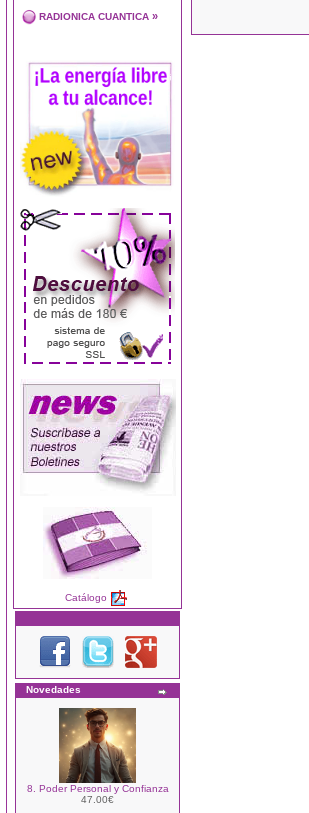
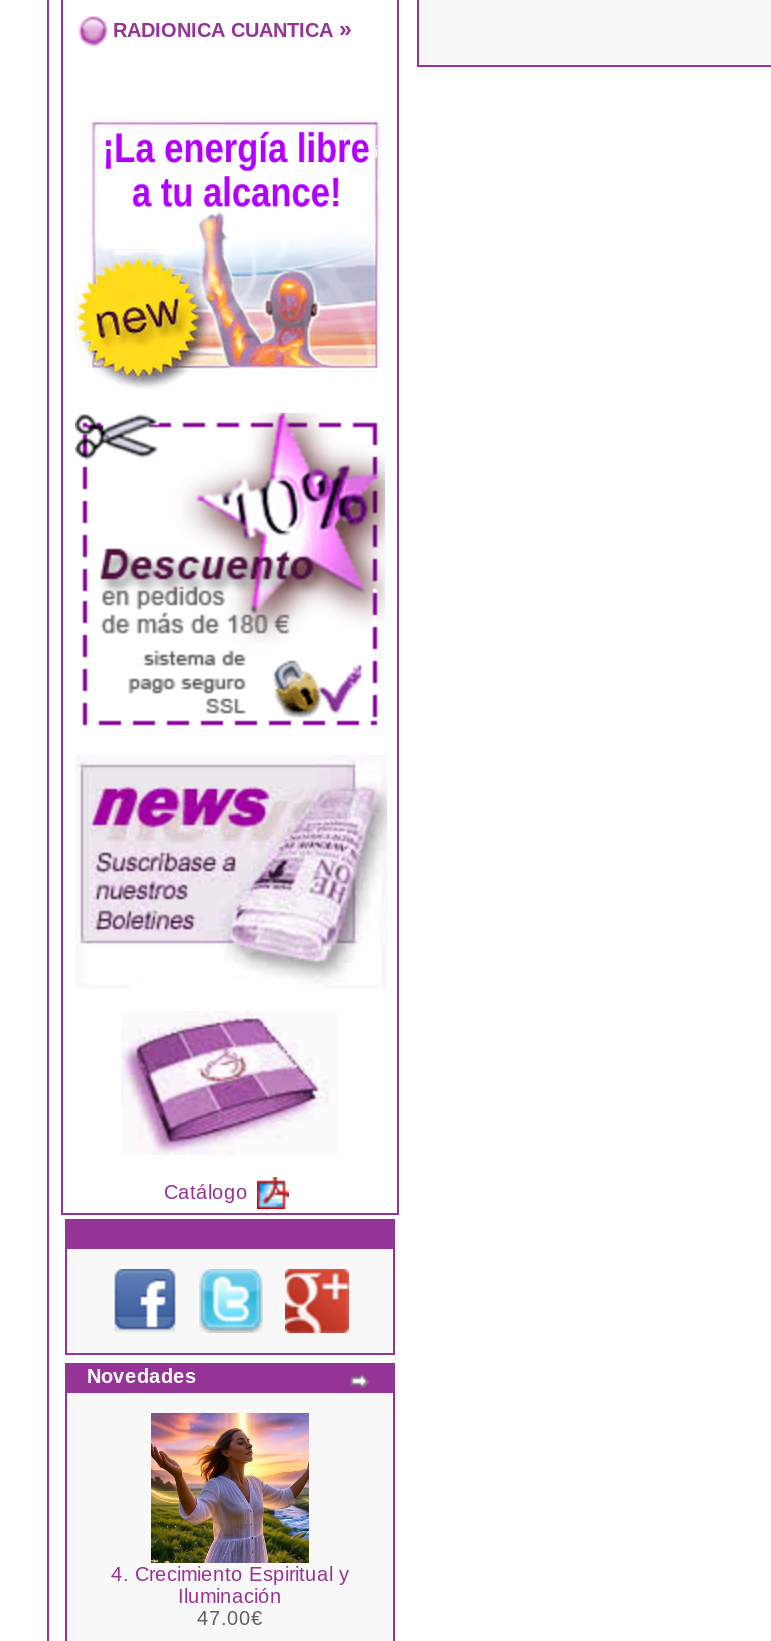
- [image]
- 8. Poder Personal y Confianza
+ [image]
+ 4. Crecimiento Espiritual y
+ Iluminación
